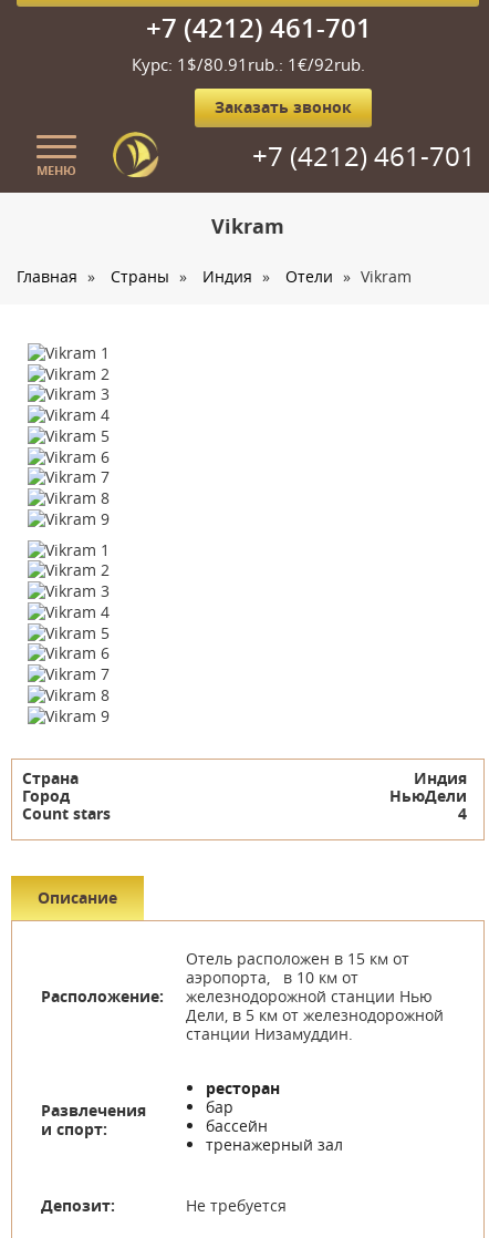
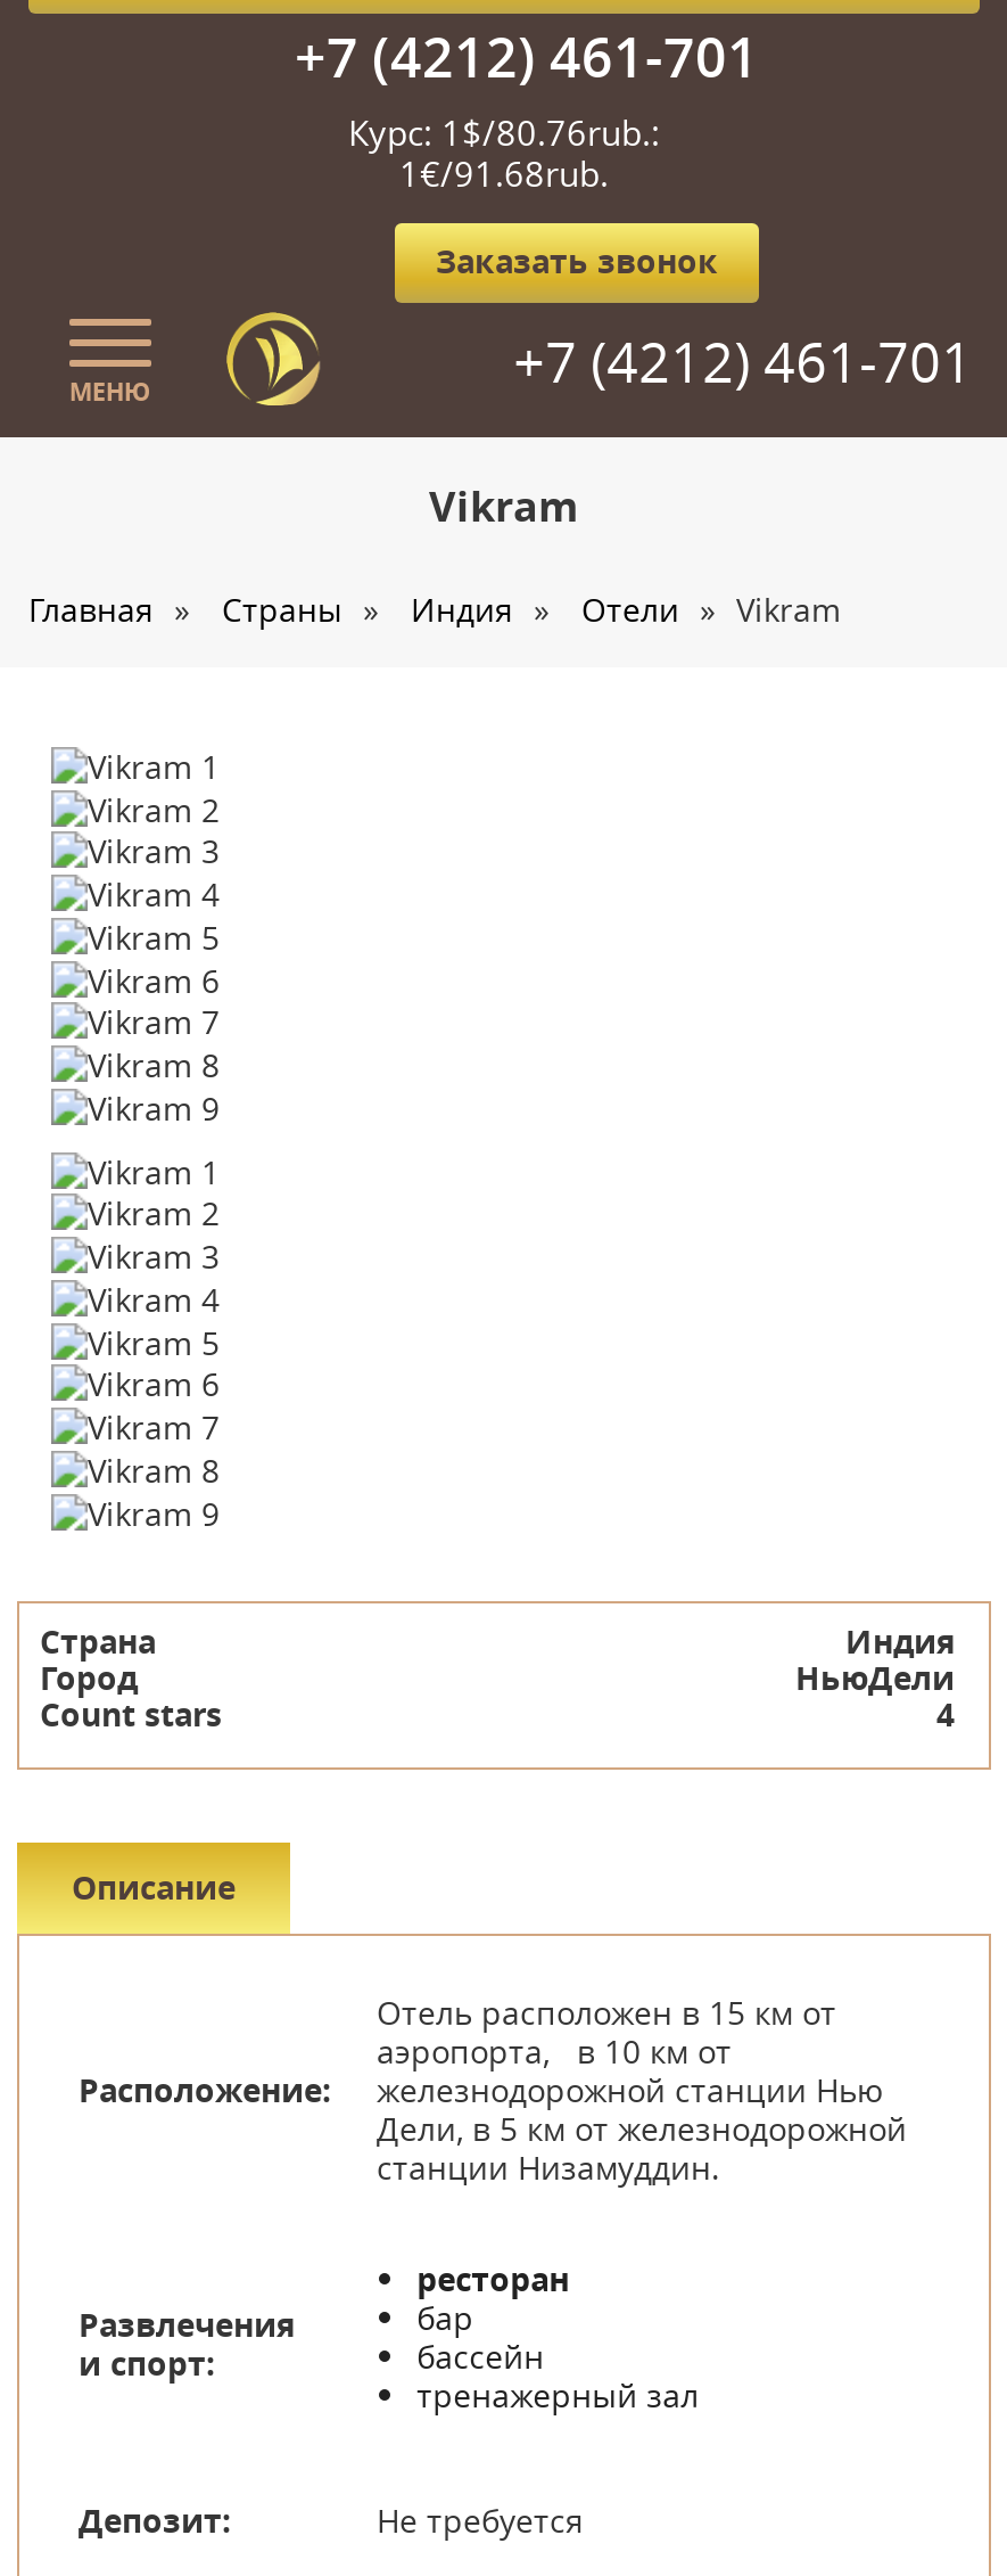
- Курс: 1$/80.91rub.: 1€/92rub.
+ Курс: 1$/80.76rub.:
+ 1€/91.68rub.
